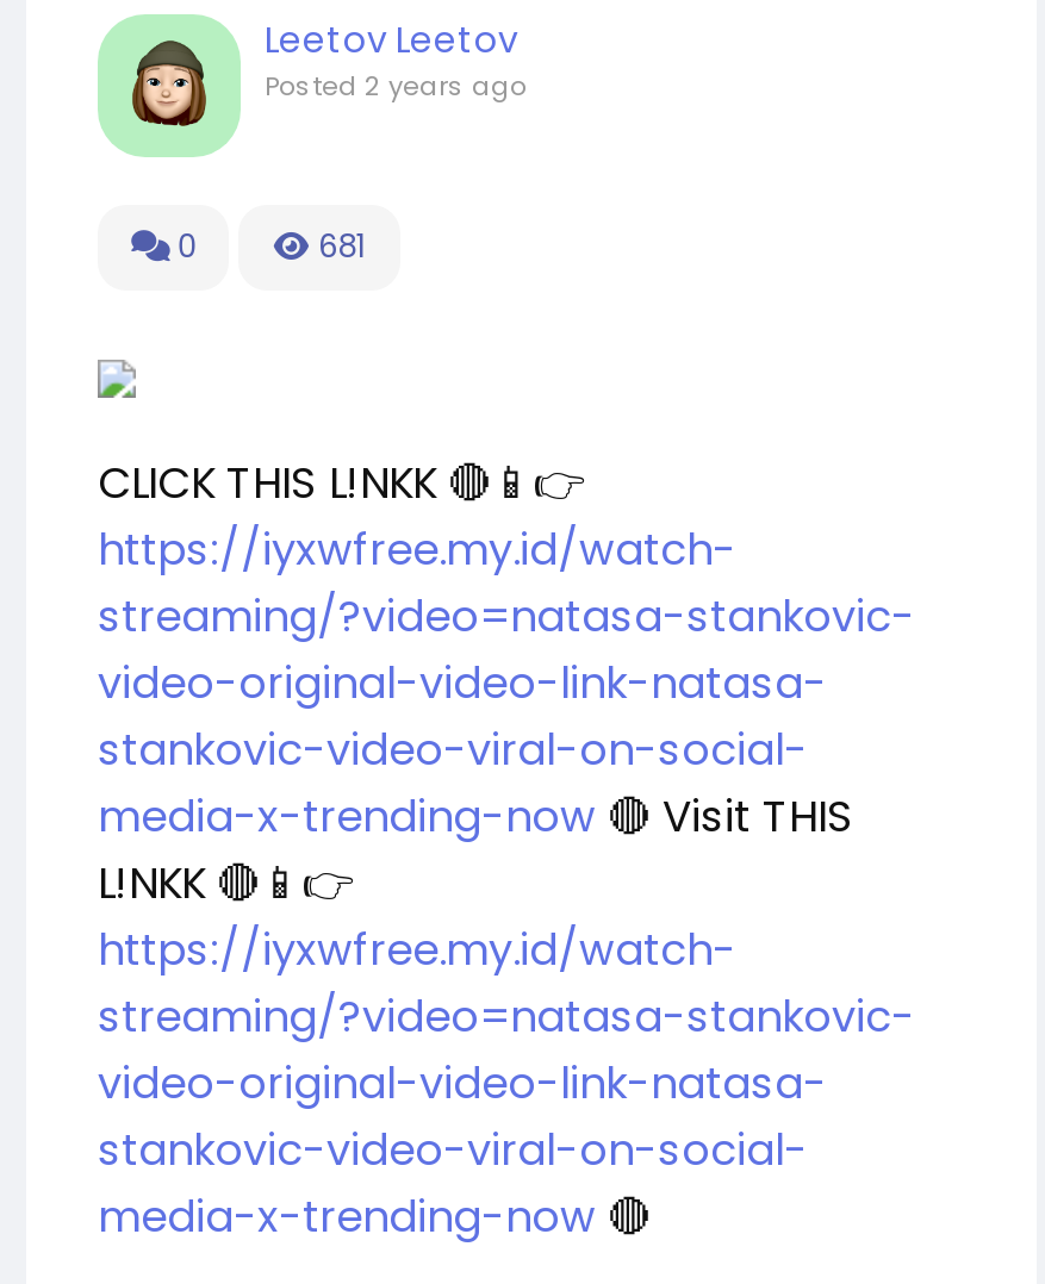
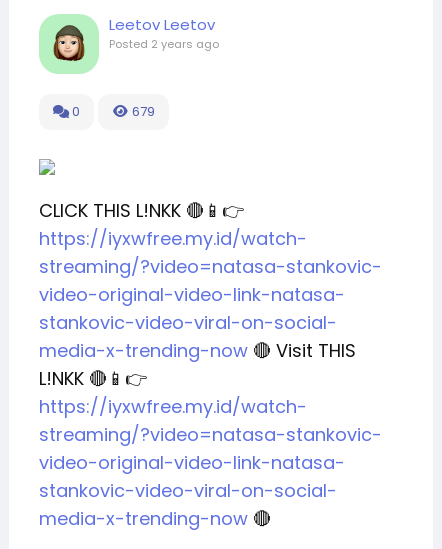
- 681
+ 679
